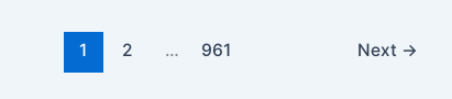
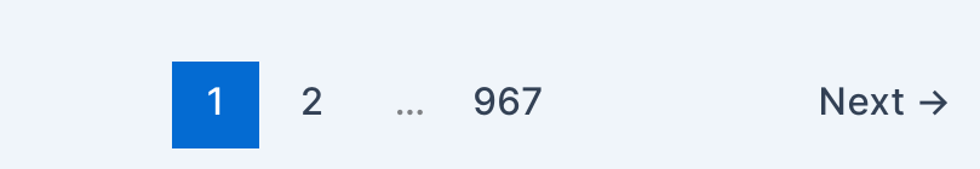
- 961
+ 967
